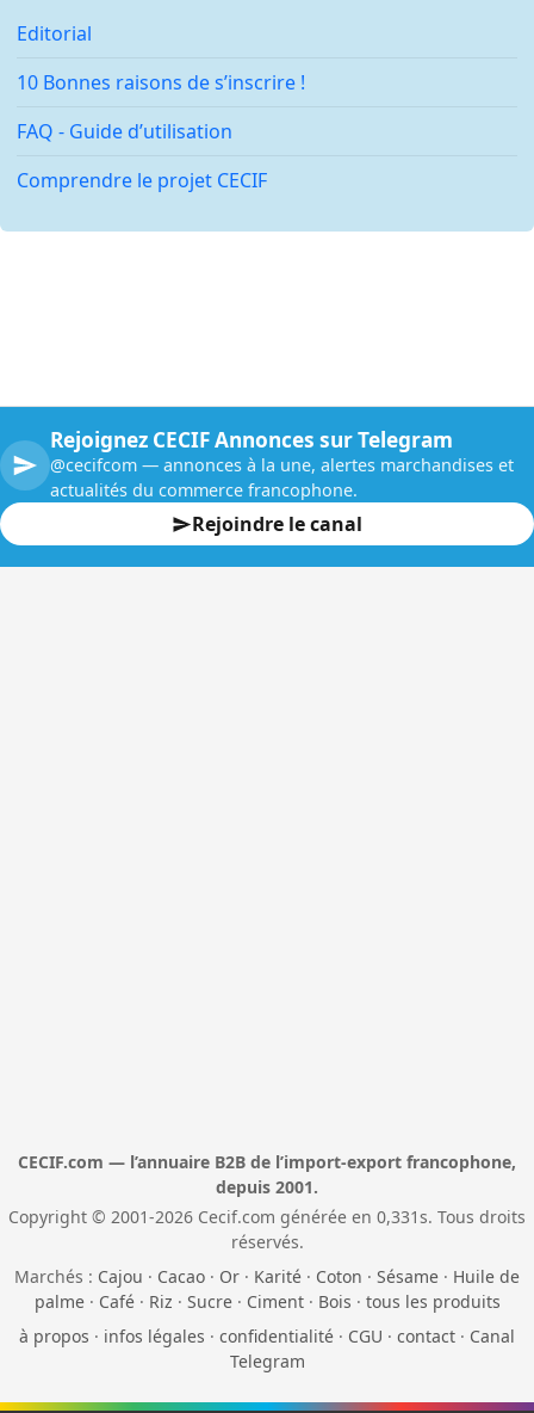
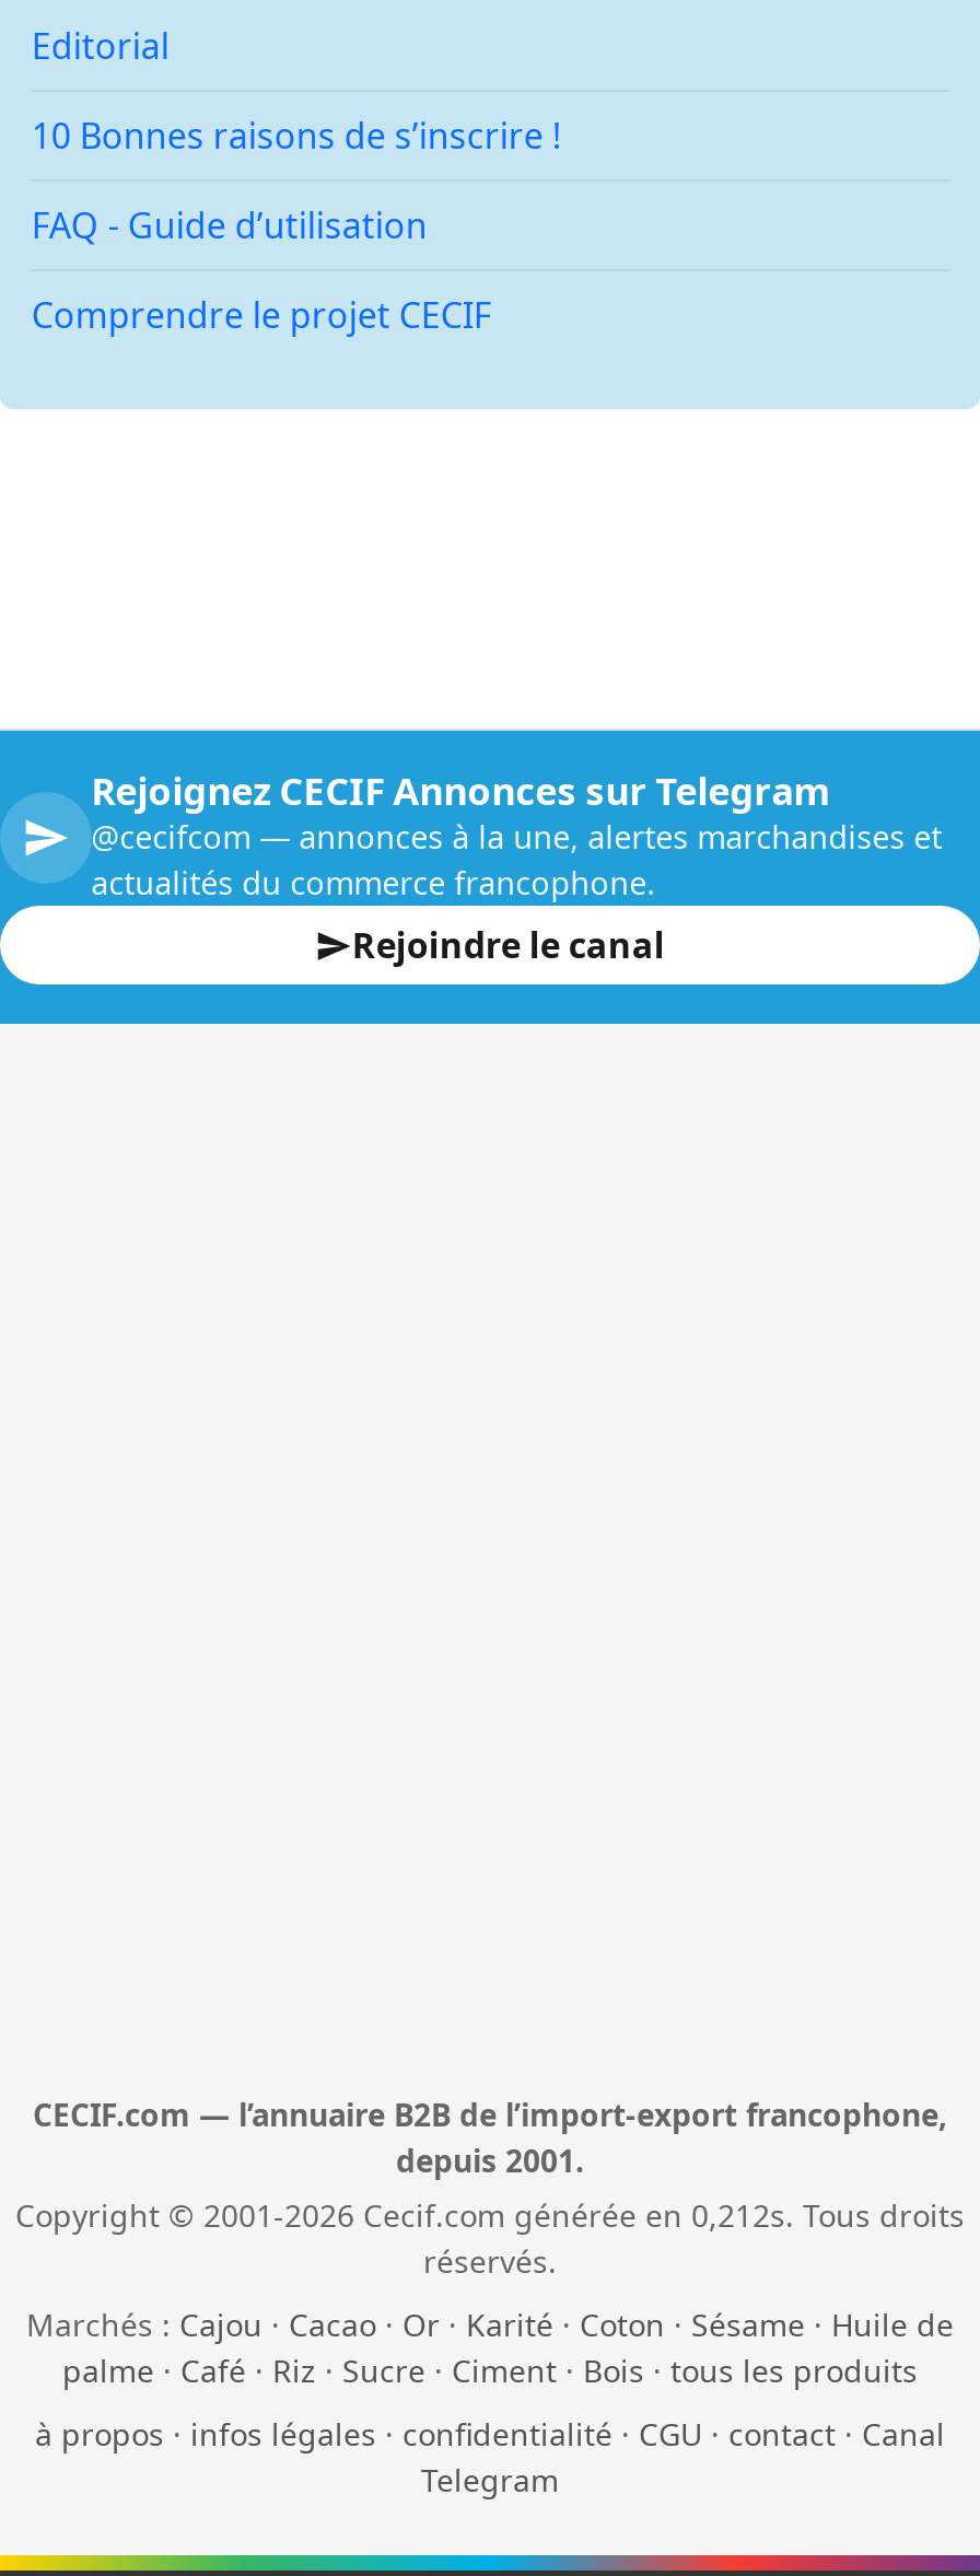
- Copyright © 2001-2026 Cecif.com générée en 0,331s. Tous droits
+ Copyright © 2001-2026 Cecif.com générée en 0,212s. Tous droits
